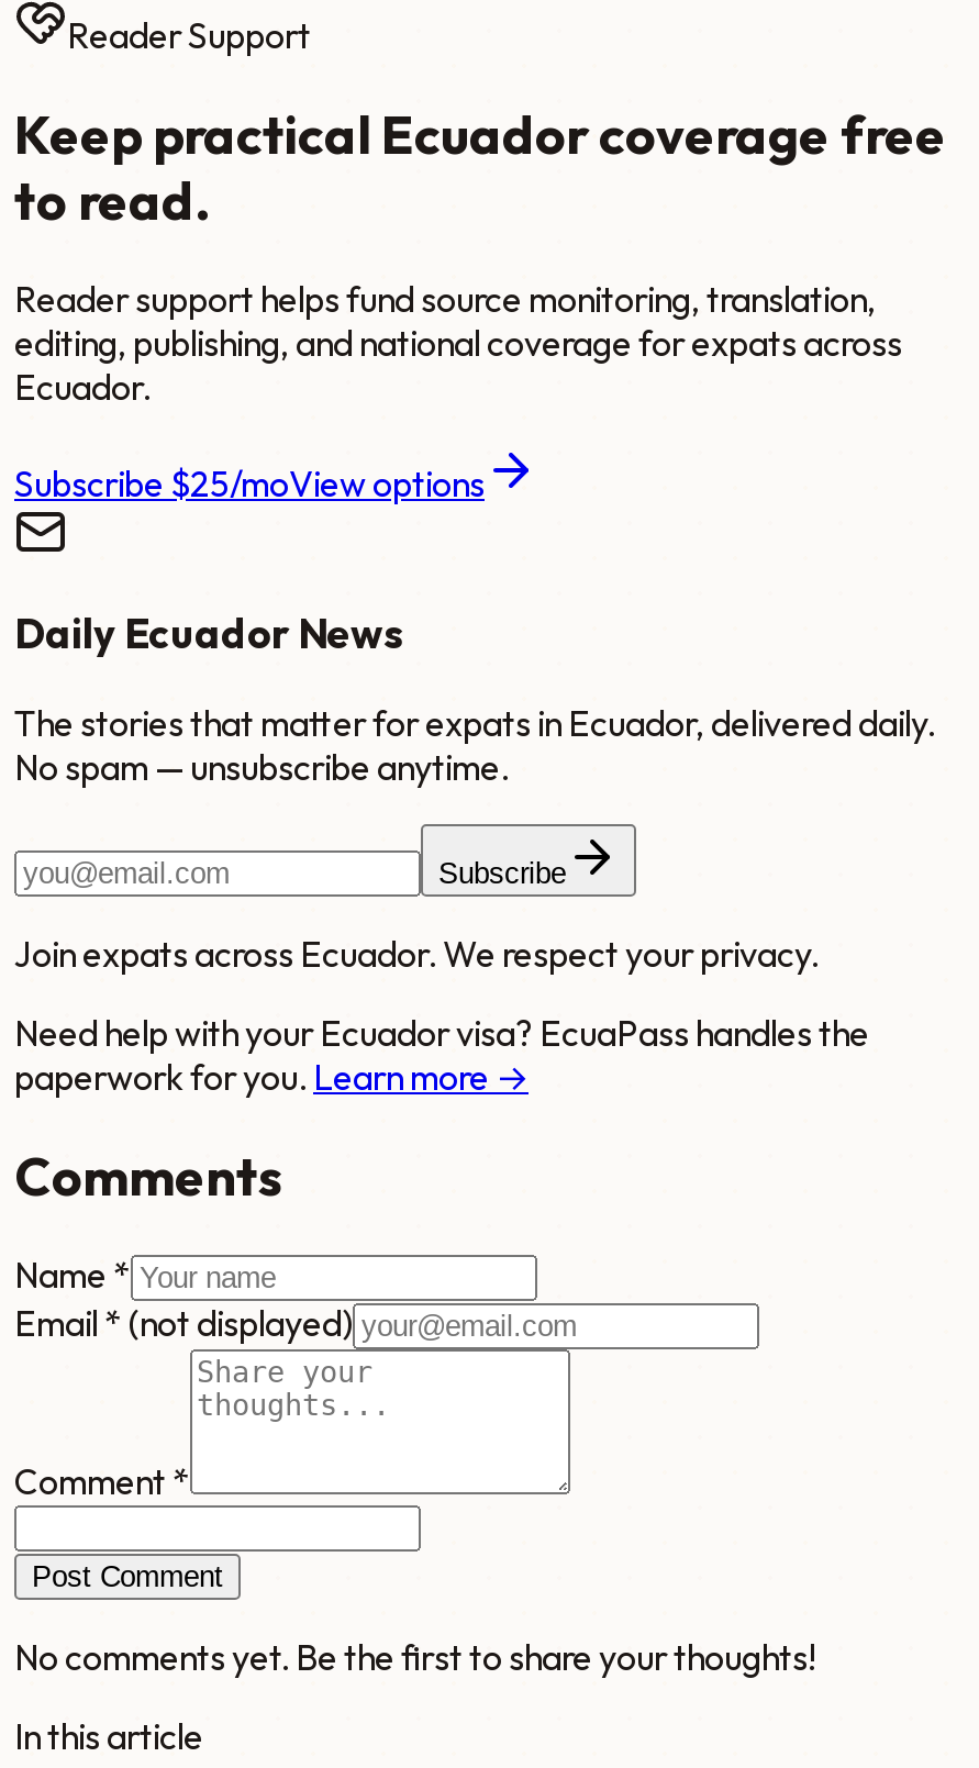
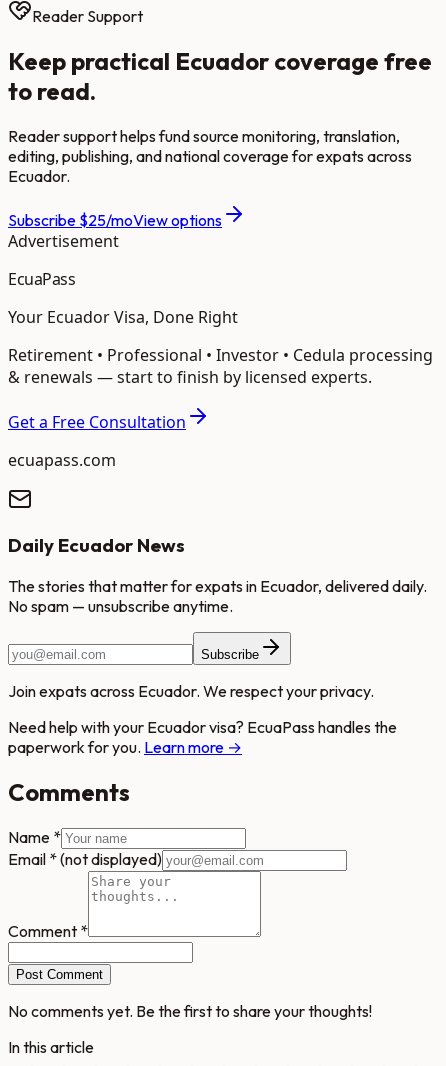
+ Advertisement
+ EcuaPass
+ Your Ecuador Visa, Done Right
+ Retirement • Professional • Investor • Cedula processing
+ & renewals — start to finish by licensed experts.
+ Get a Free Consultation
+ ecuapass.com
